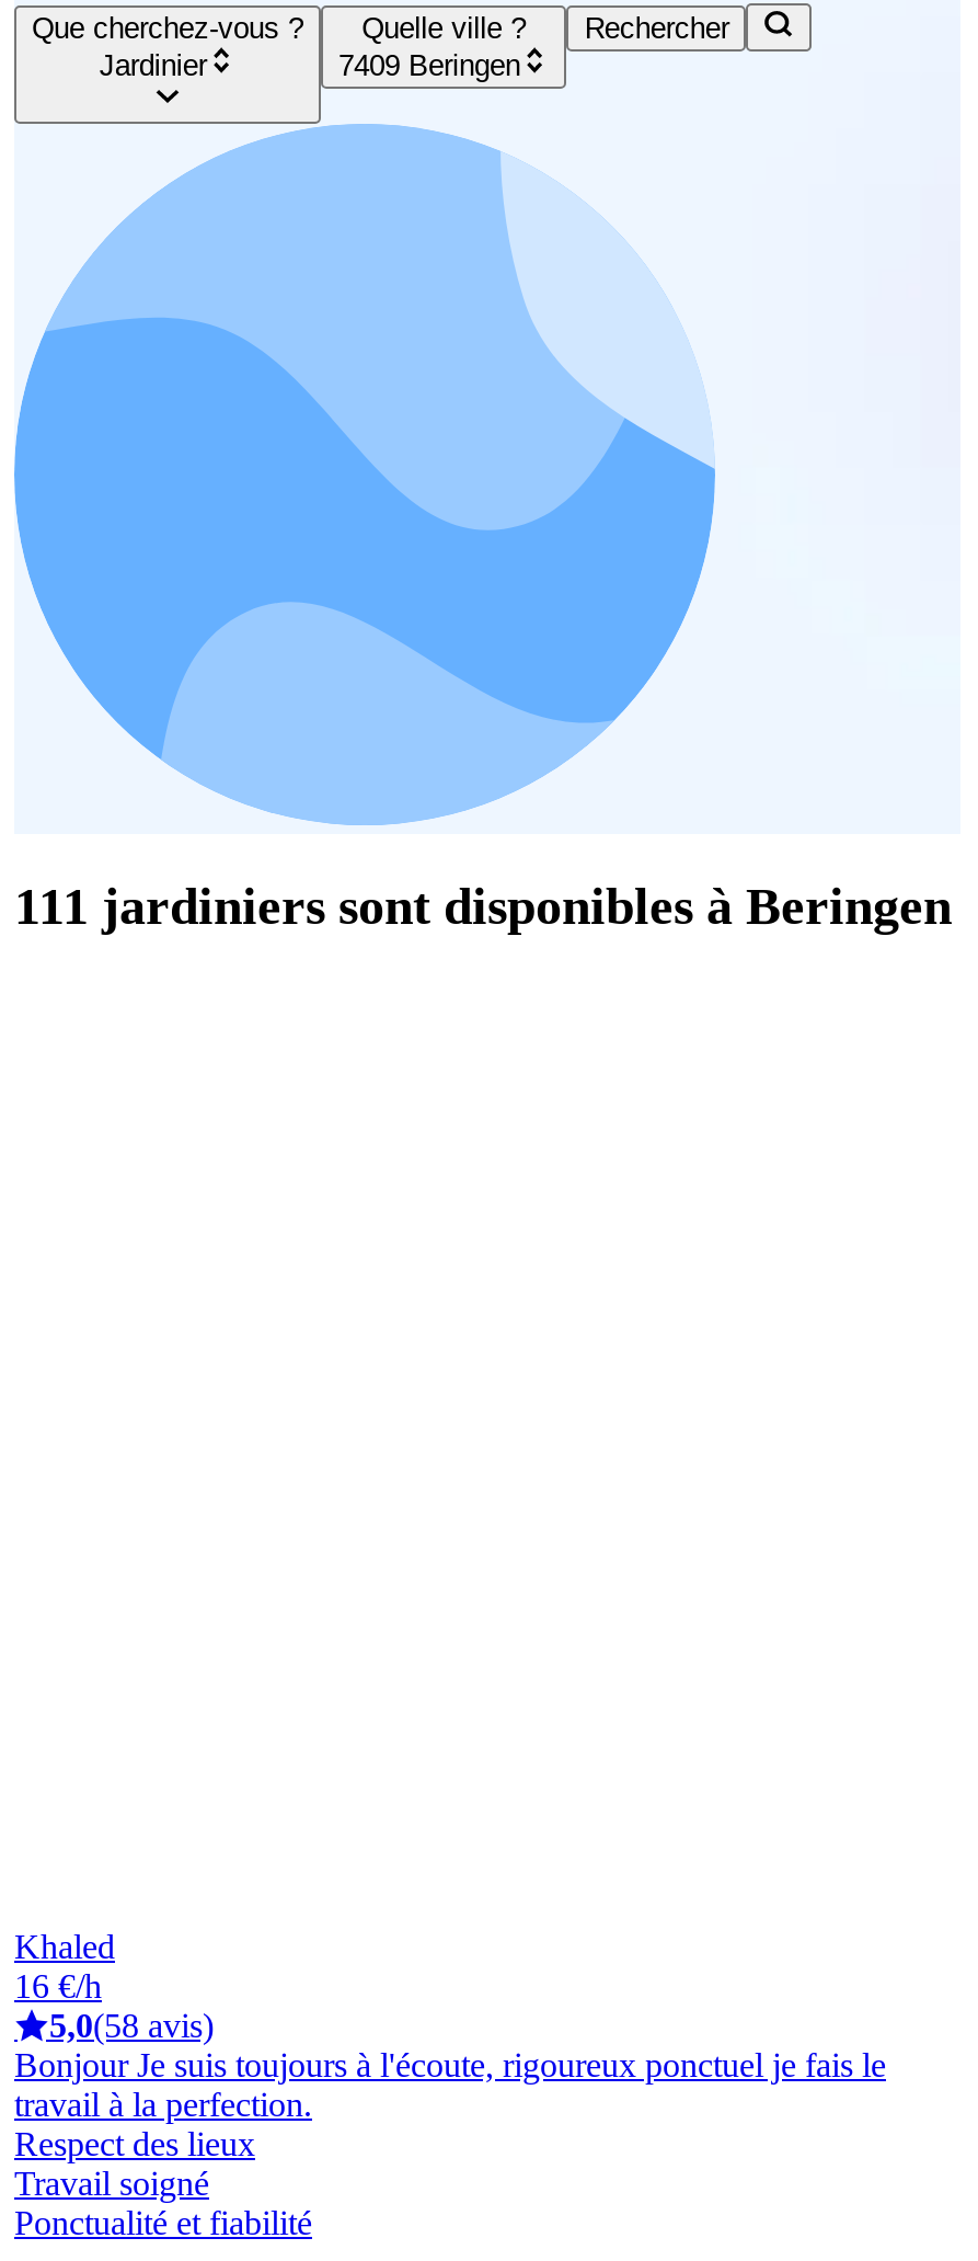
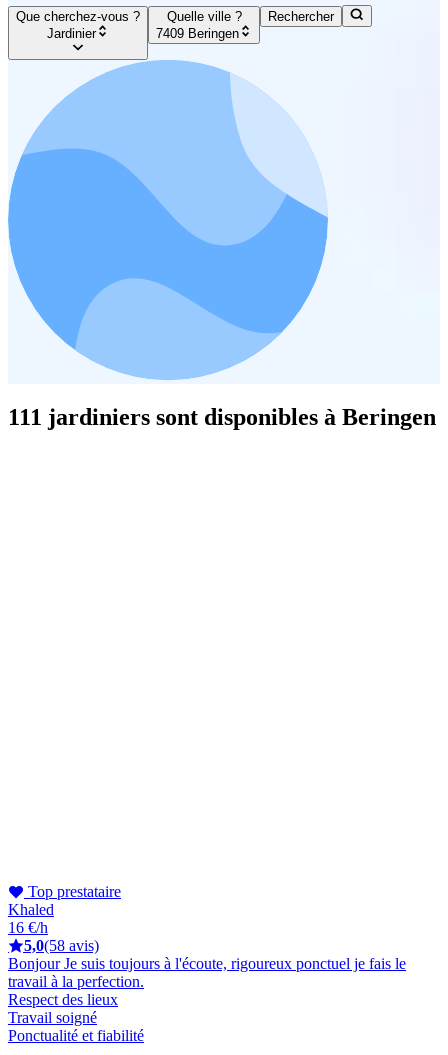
+ Top prestataire
